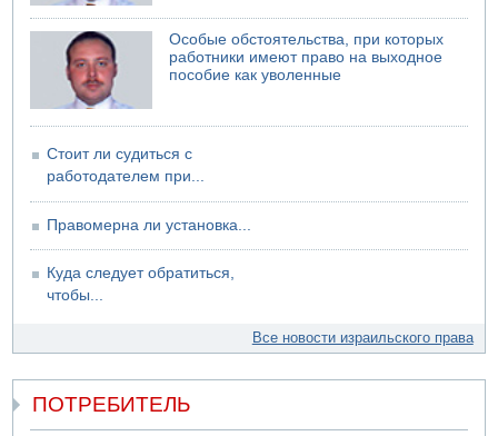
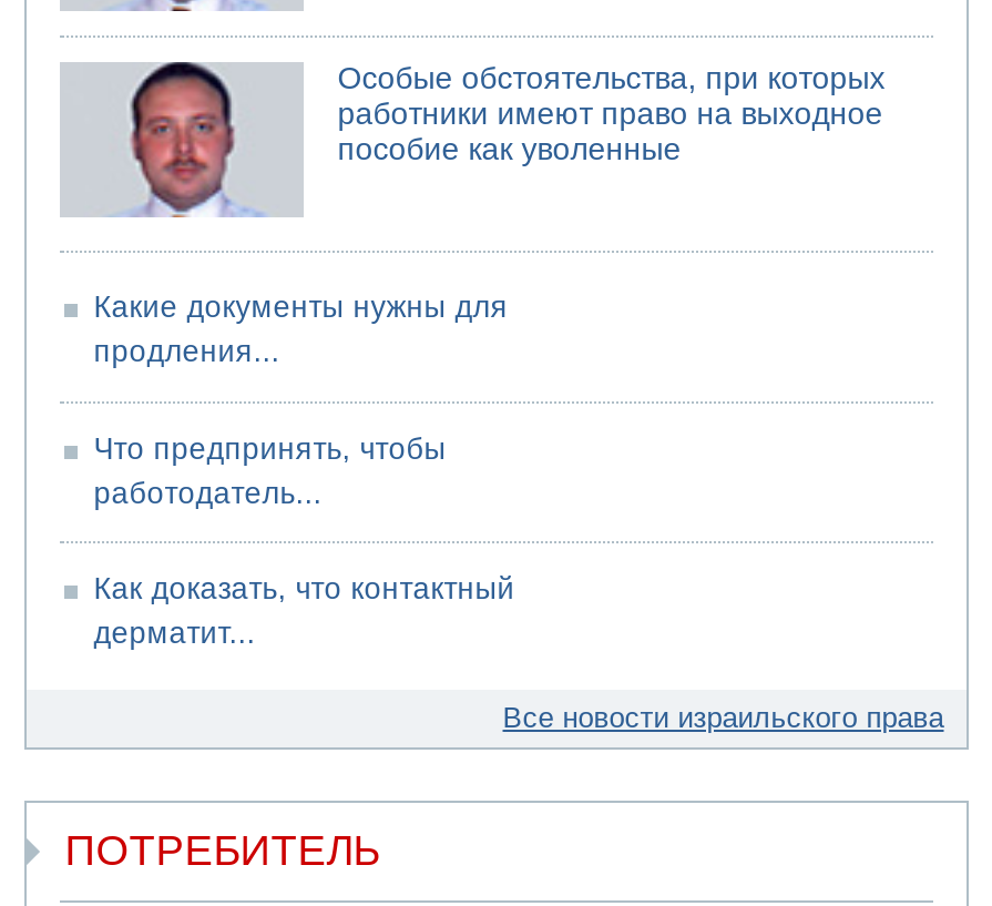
- Стоит ли судиться с
- работодателем при...
+ Какие документы нужны для
+ продления...

- Правомерна ли установка...
+ Что предпринять, чтобы
+ работодатель...

- Куда следует обратиться,
- чтобы...
+ Как доказать, что контактный
+ дерматит...
